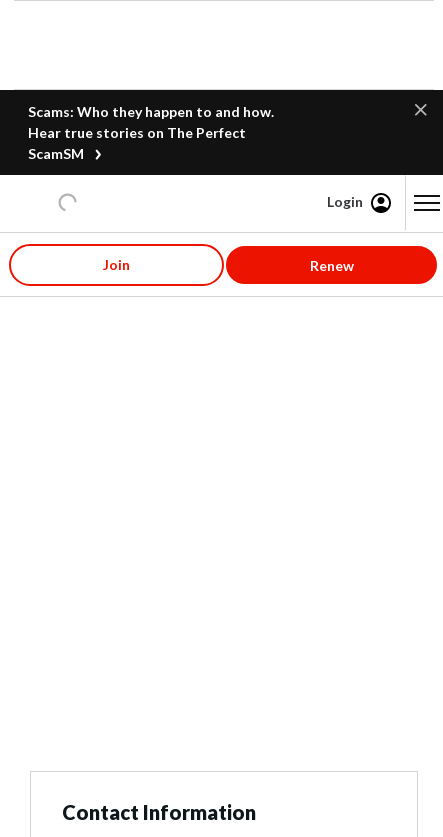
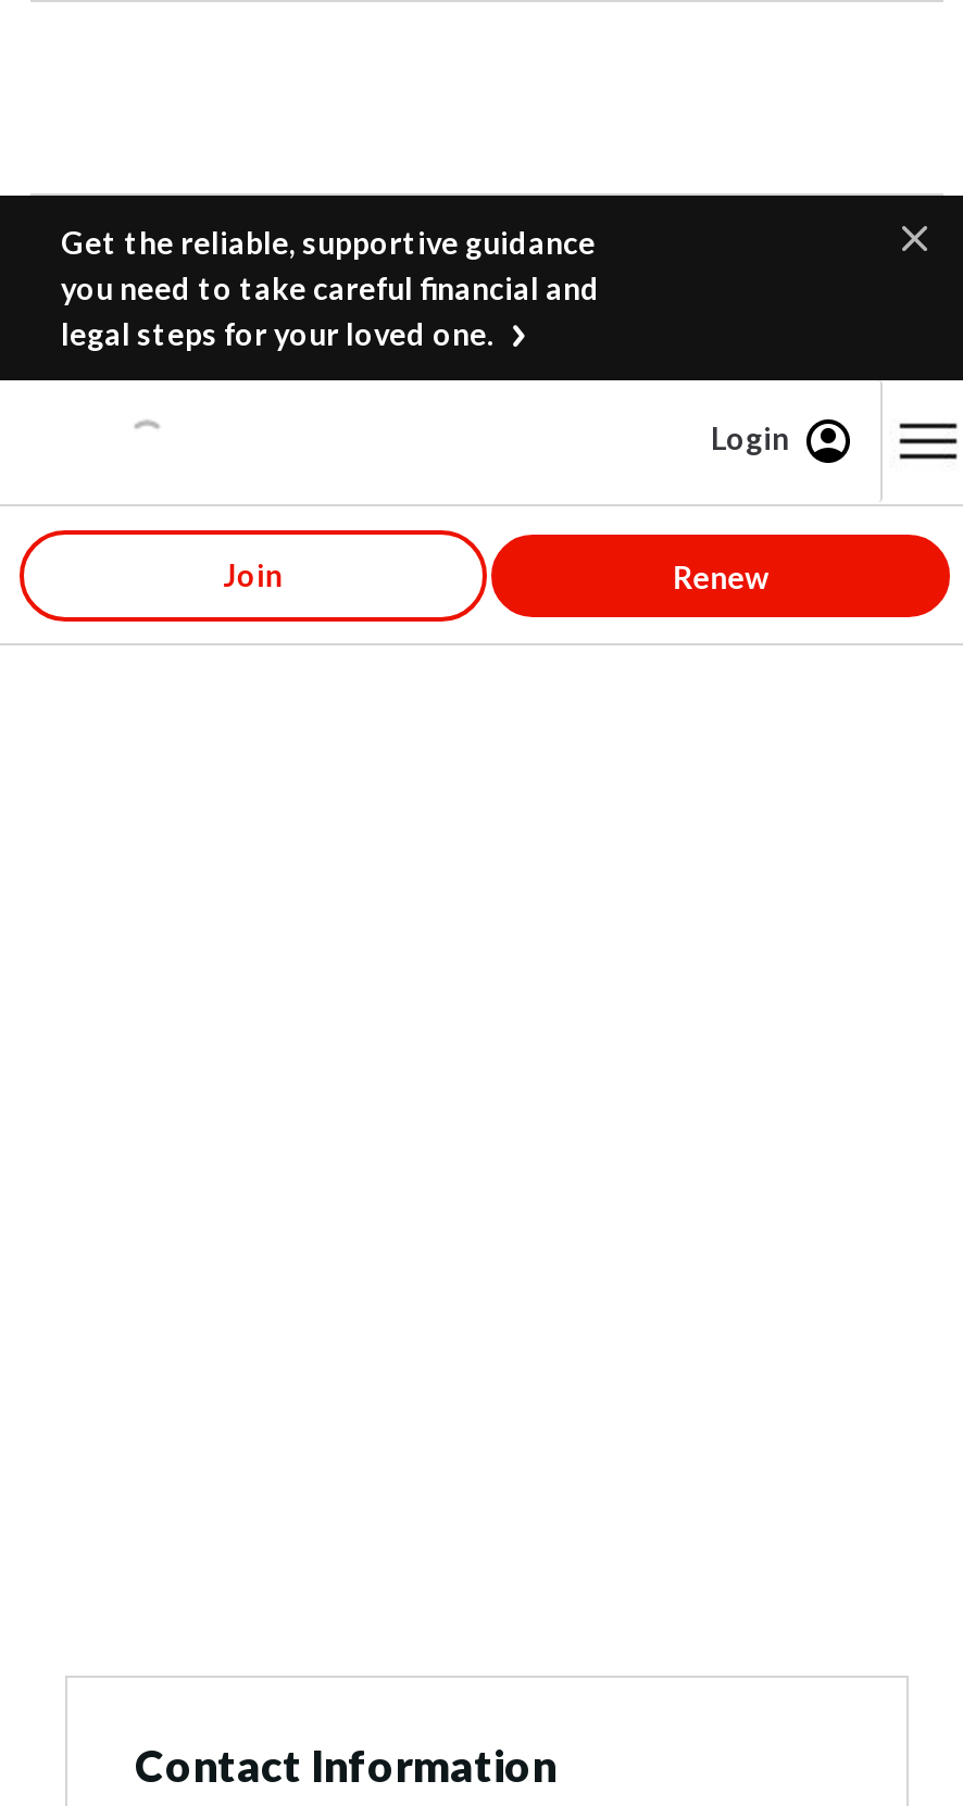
- Scams: Who they happen to and how.
- Hear true stories on The Perfect
- ScamSM
+ Get the reliable, supportive guidance
+ you need to take careful financial and
+ legal steps for your loved one.
